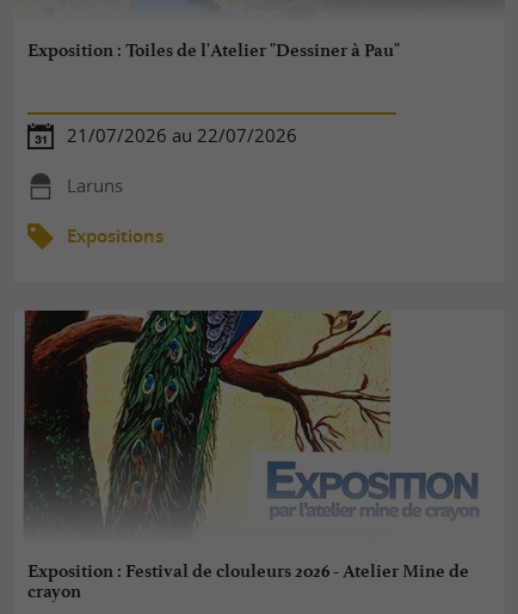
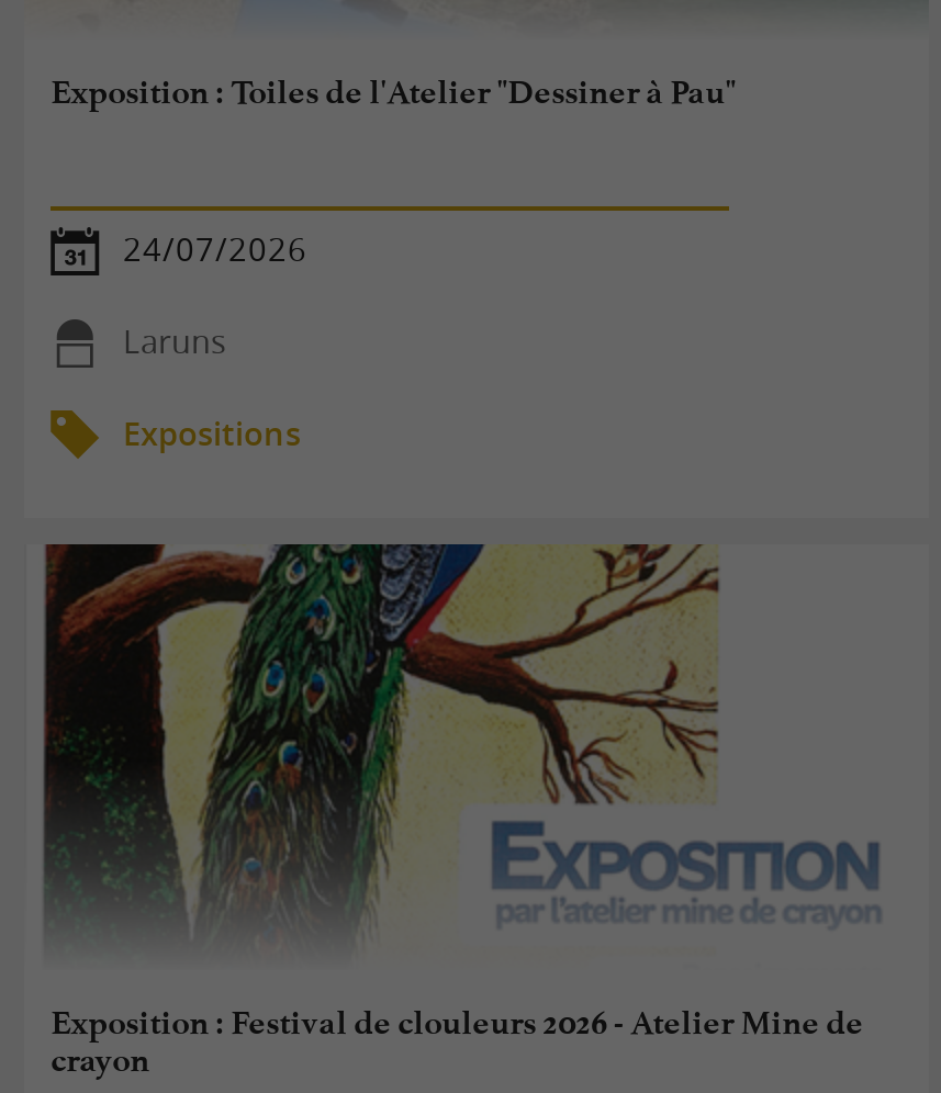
- 21/07/2026 au 22/07/2026
+ 24/07/2026
